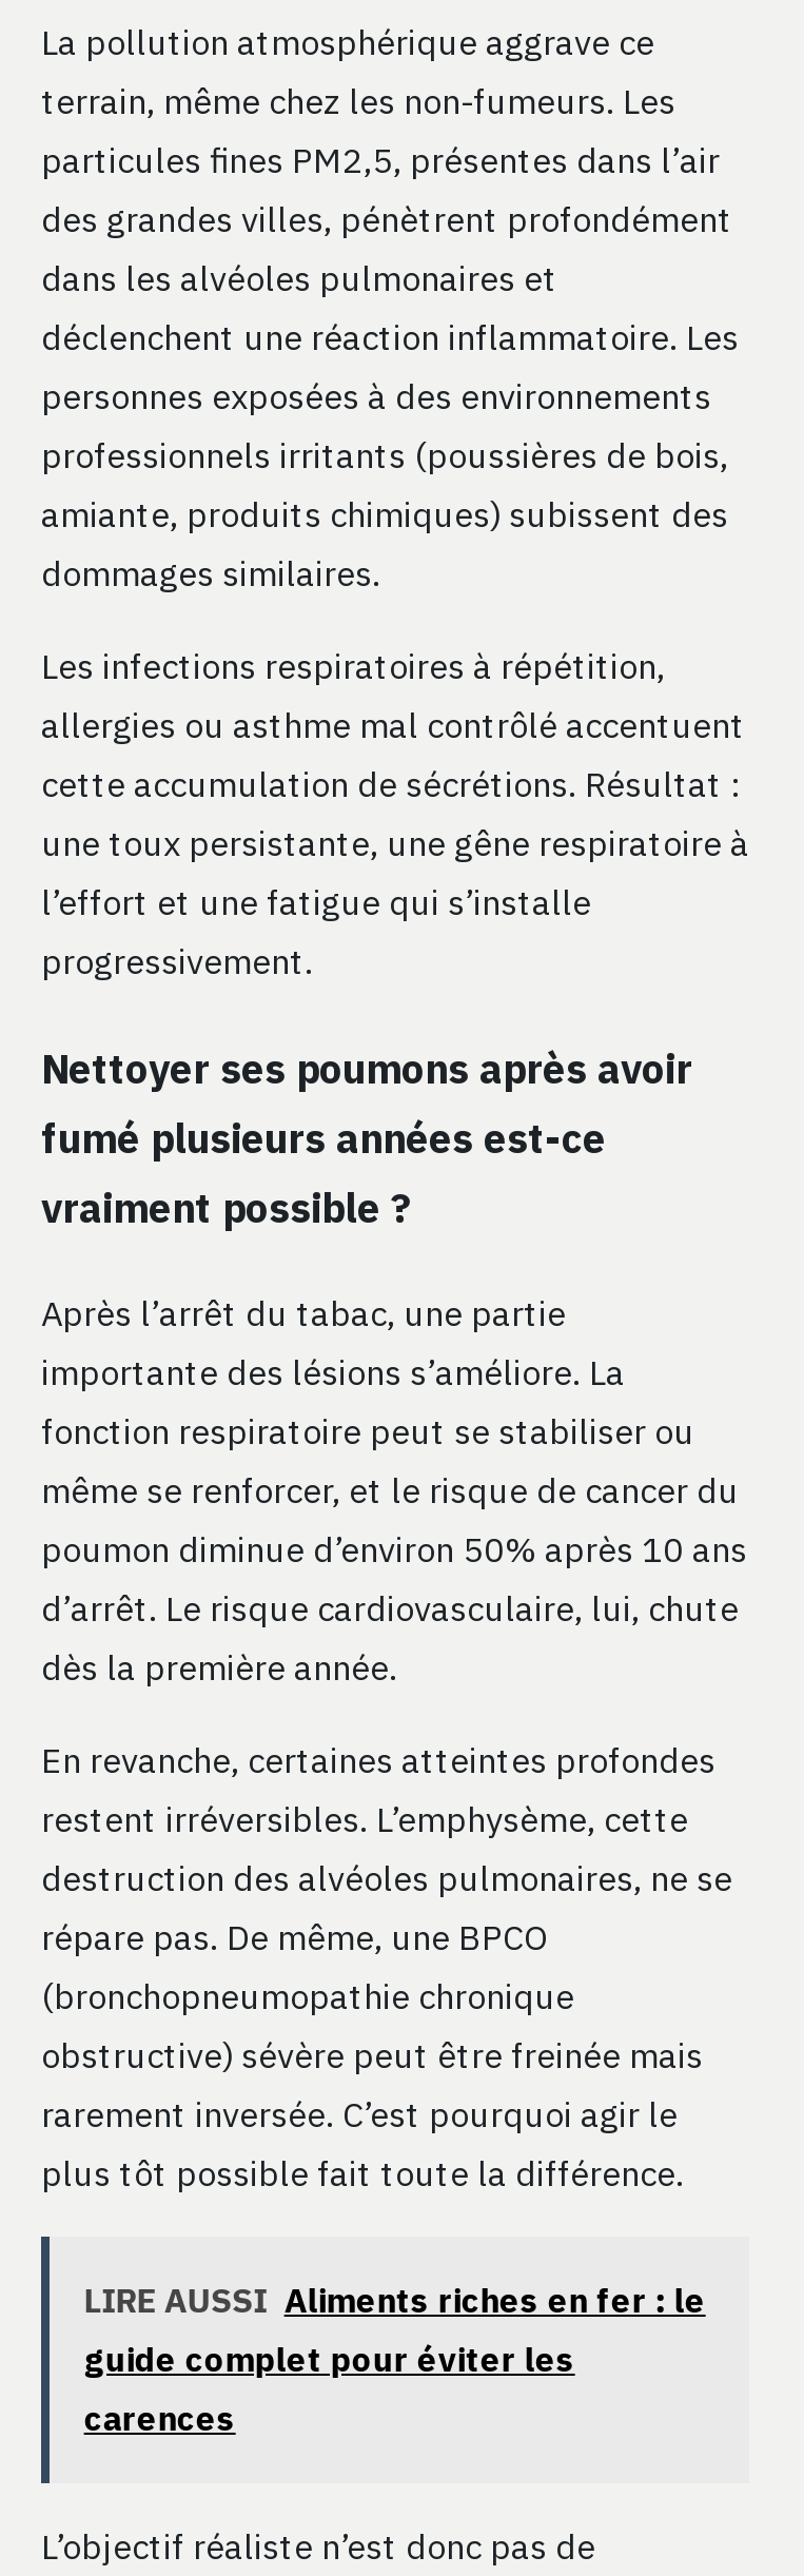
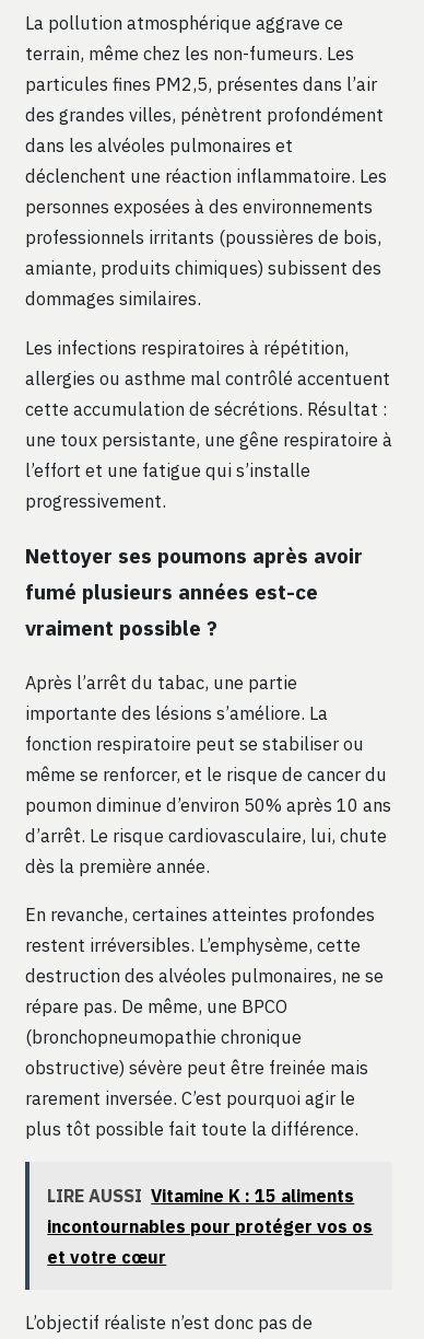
- LIRE AUSSI Aliments riches en fer : le
- guide complet pour éviter les
- carences
+ LIRE AUSSI Vitamine K : 15 aliments
+ incontournables pour protéger vos os
+ et votre cœur
